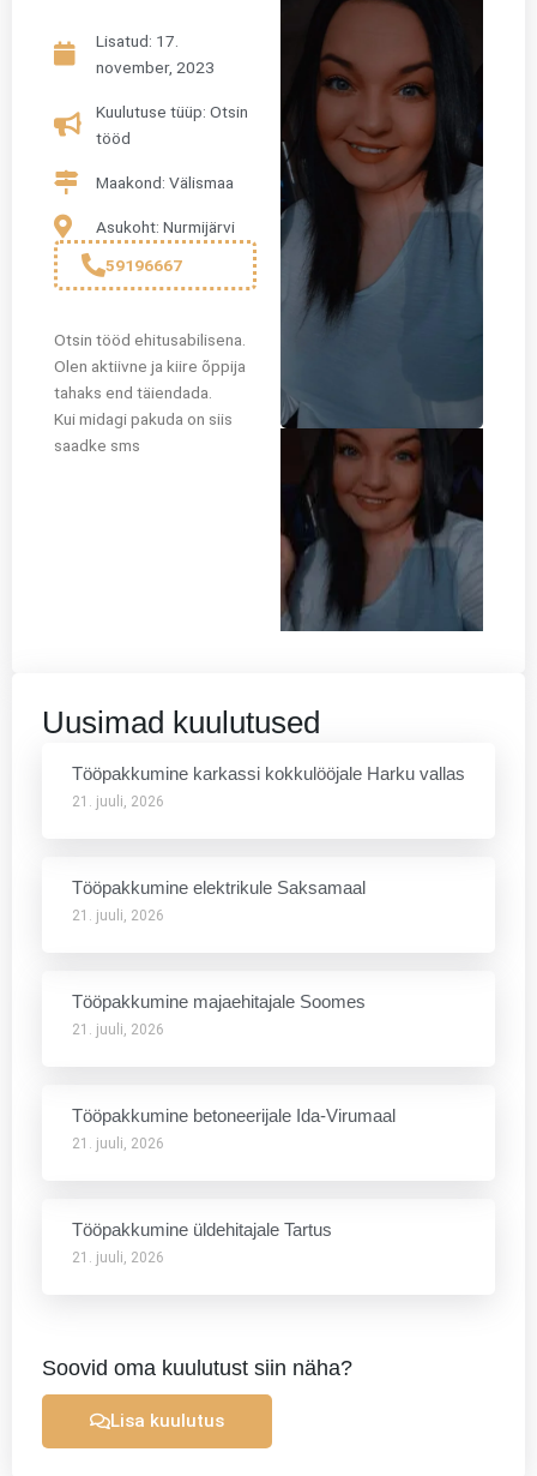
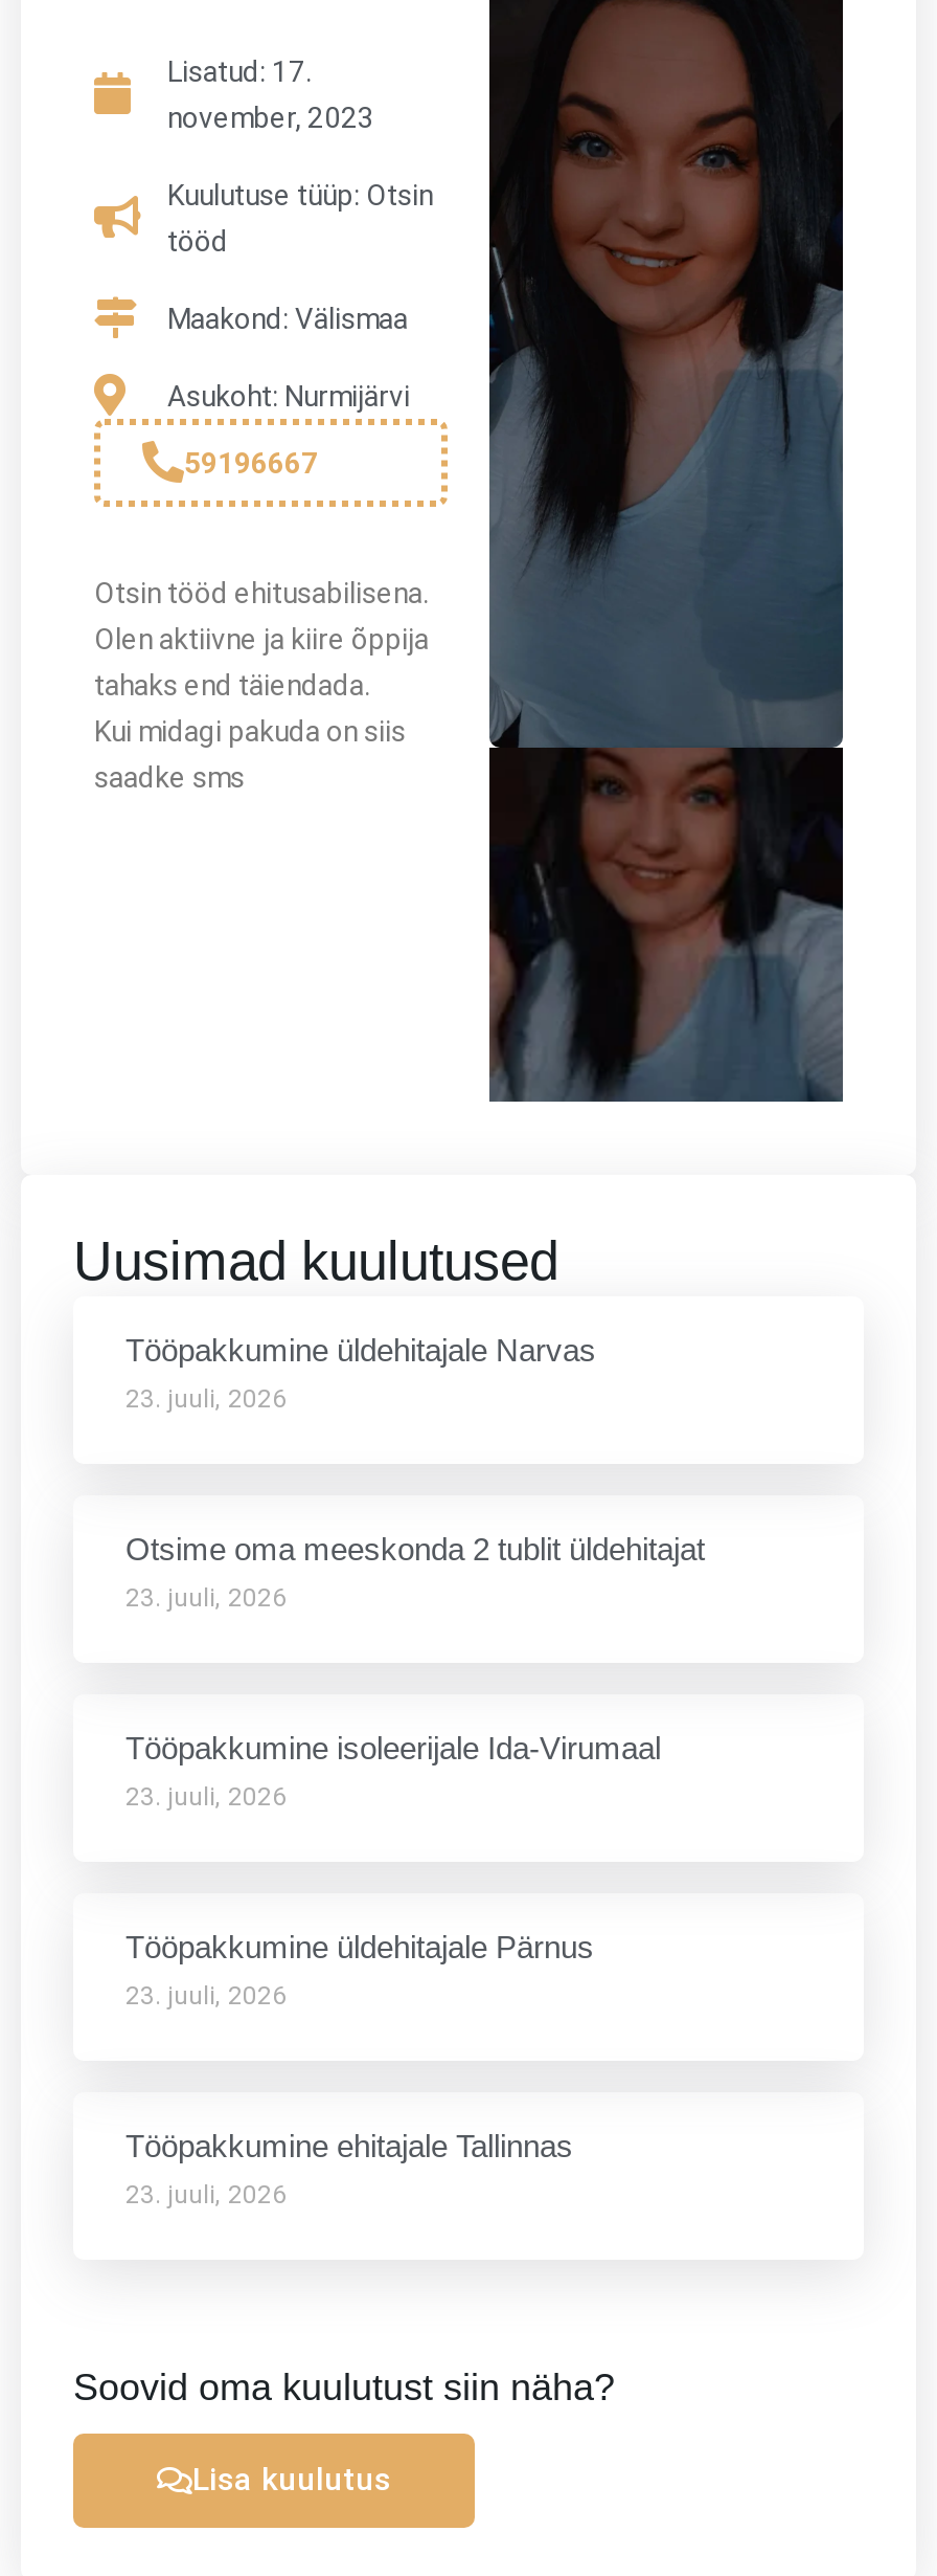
- Tööpakkumine karkassi kokkulööjale Harku vallas
+ Tööpakkumine üldehitajale Narvas

- 21. juuli, 2026
+ 23. juuli, 2026

- Tööpakkumine elektrikule Saksamaal
+ Otsime oma meeskonda 2 tublit üldehitajat

- 21. juuli, 2026
+ 23. juuli, 2026

- Tööpakkumine majaehitajale Soomes
+ Tööpakkumine isoleerijale Ida-Virumaal

- 21. juuli, 2026
+ 23. juuli, 2026

- Tööpakkumine betoneerijale Ida-Virumaal
+ Tööpakkumine üldehitajale Pärnus

- 21. juuli, 2026
+ 23. juuli, 2026

- Tööpakkumine üldehitajale Tartus
+ Tööpakkumine ehitajale Tallinnas

- 21. juuli, 2026
+ 23. juuli, 2026
